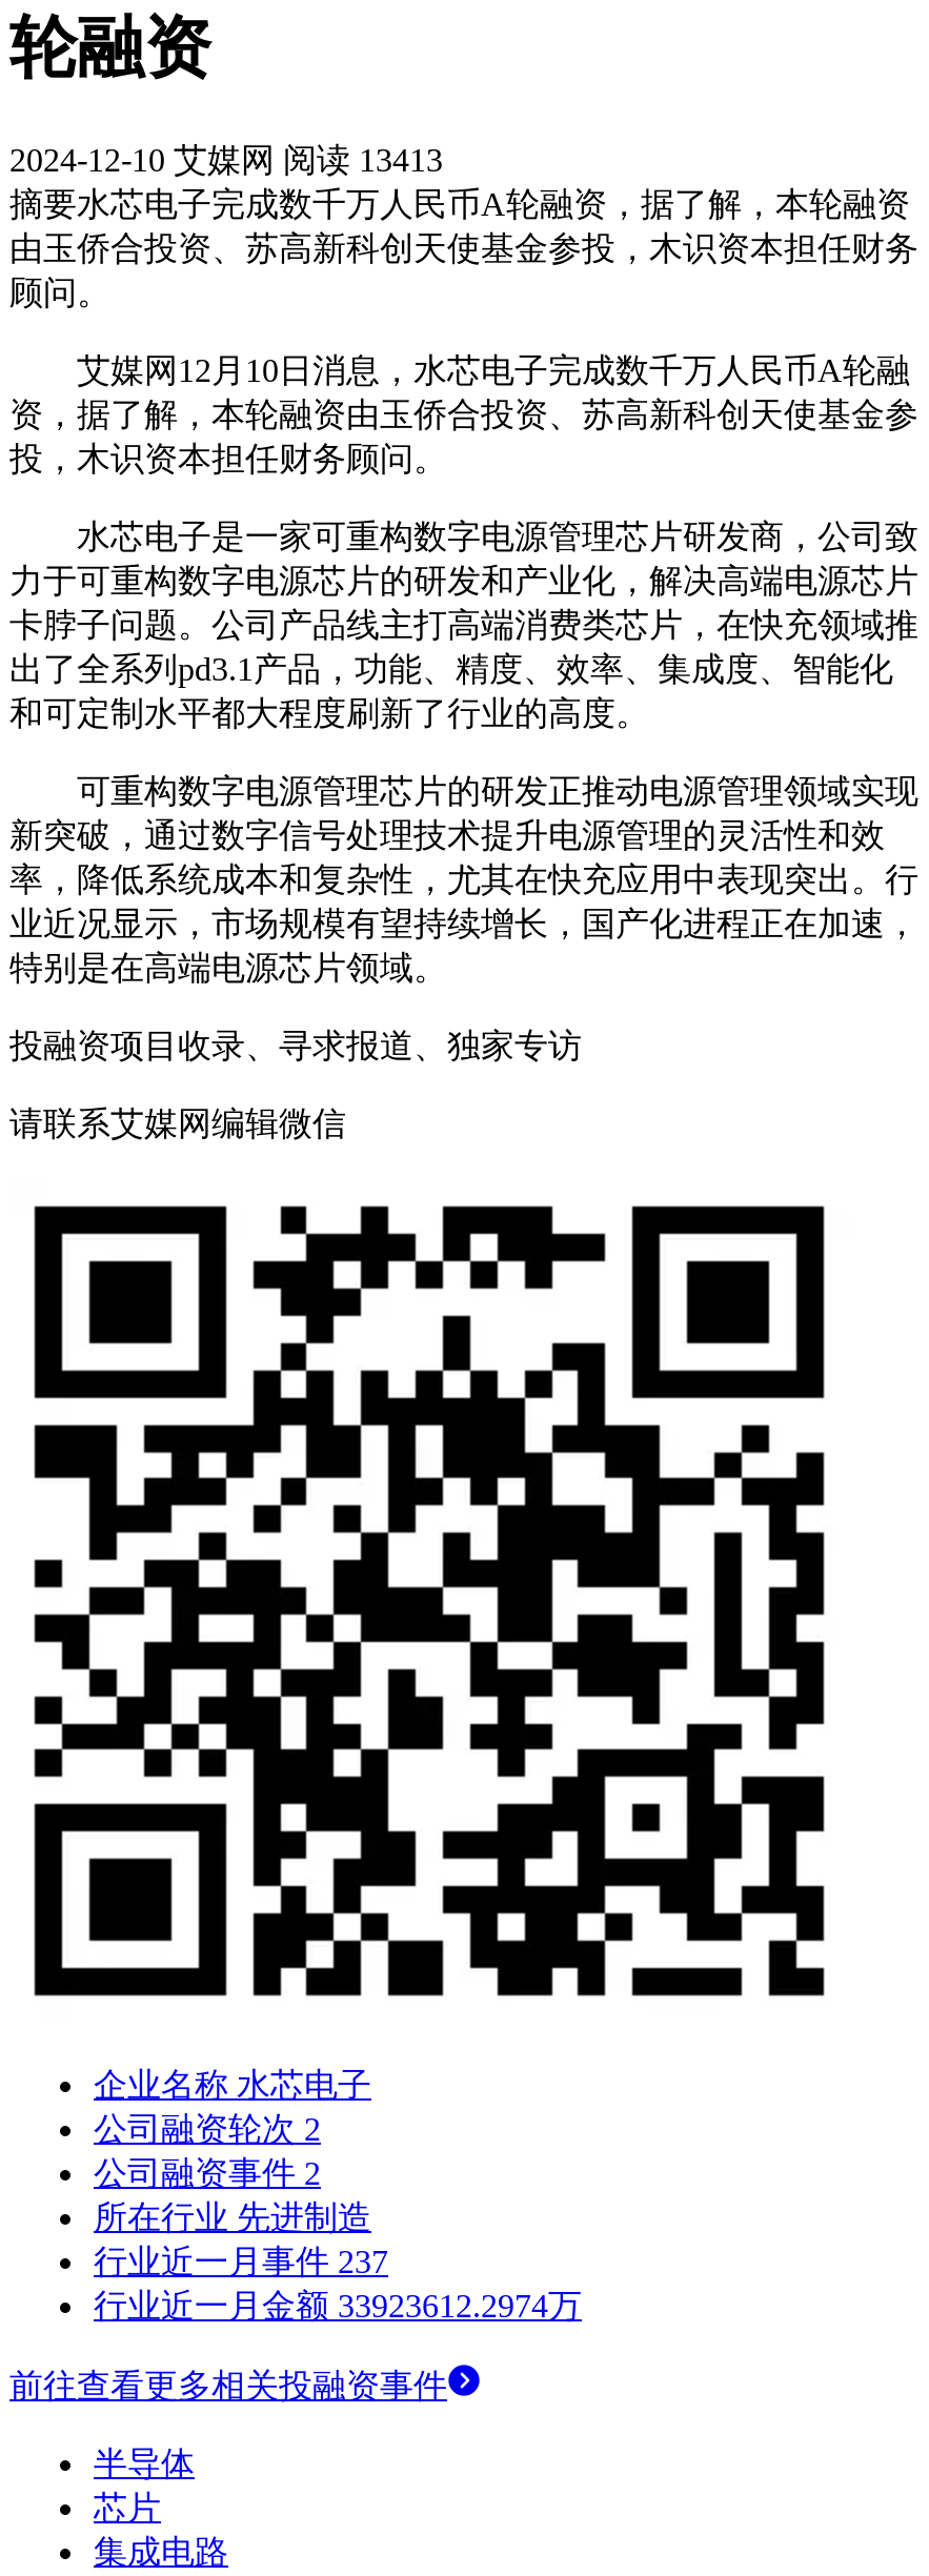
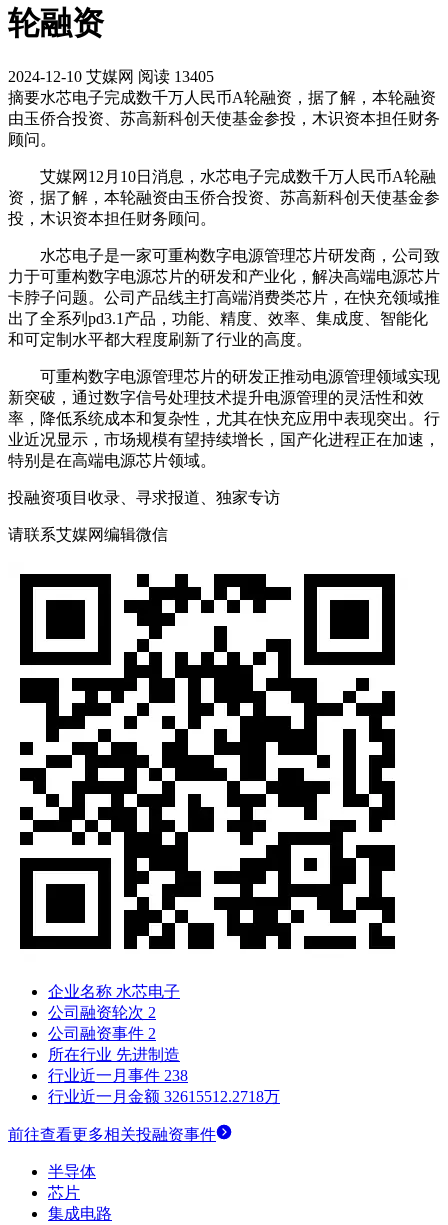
- 2024-12-10 艾媒网 阅读 13413
+ 2024-12-10 艾媒网 阅读 13405

- 行业近一月事件 237
+ 行业近一月事件 238

- 行业近一月金额 33923612.2974万
+ 行业近一月金额 32615512.2718万
